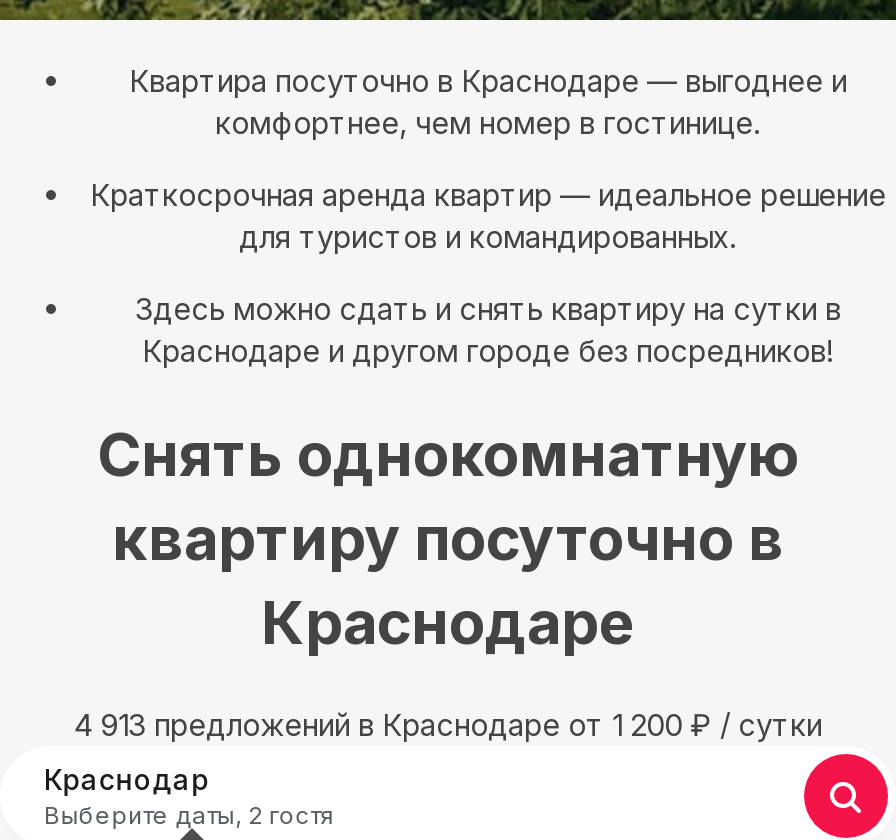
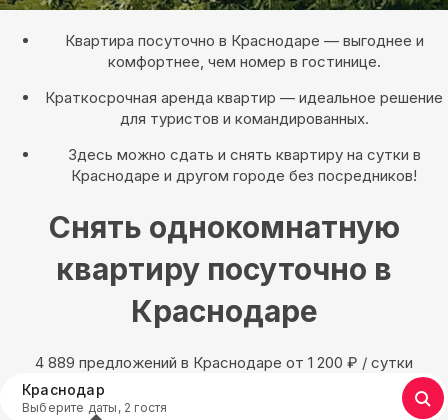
- 4 913 предложений в Краснодаре oт 1 200 ₽ / сутки
+ 4 889 предложений в Краснодаре oт 1 200 ₽ / сутки
